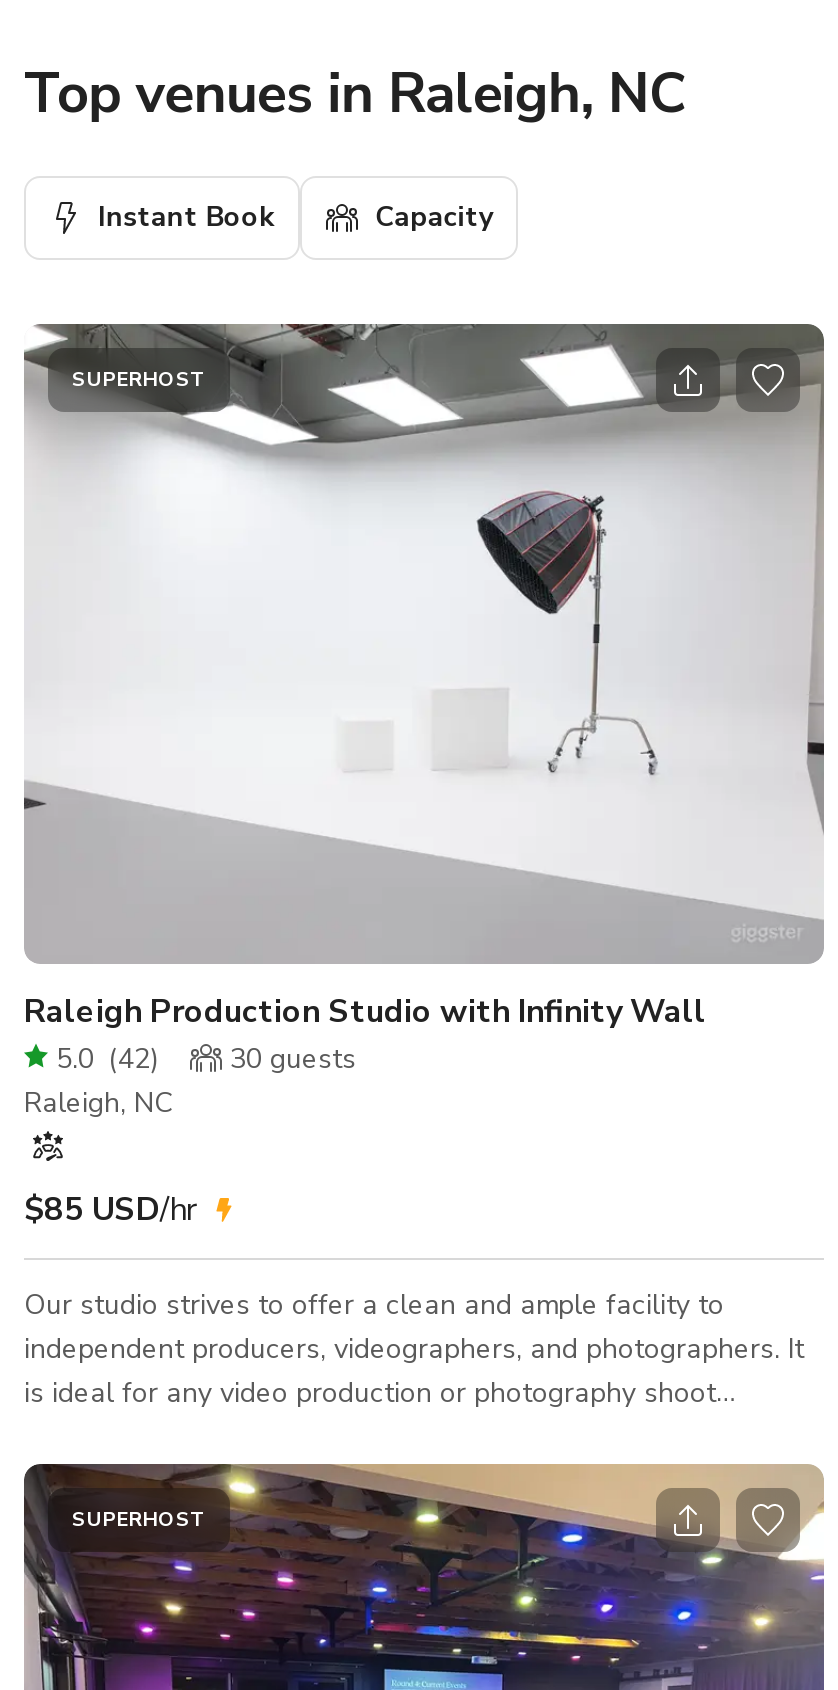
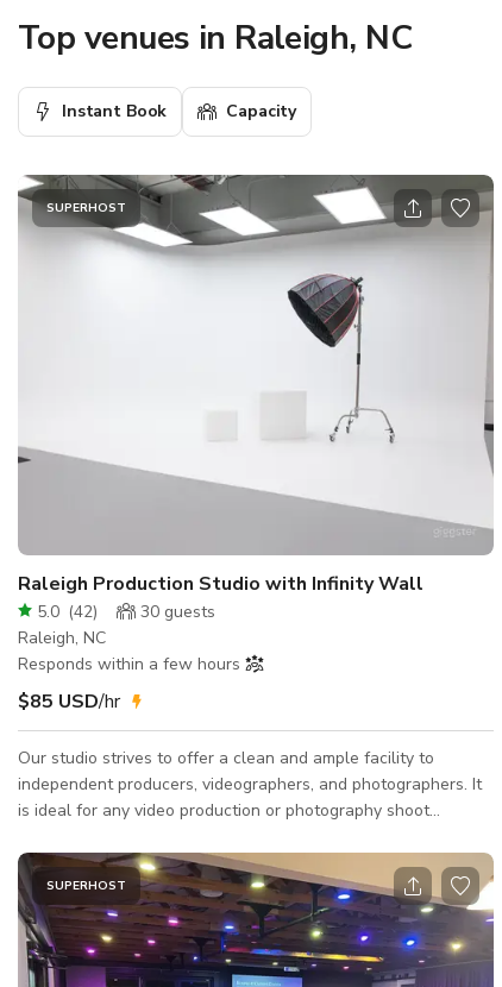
+ Responds within a few hours
